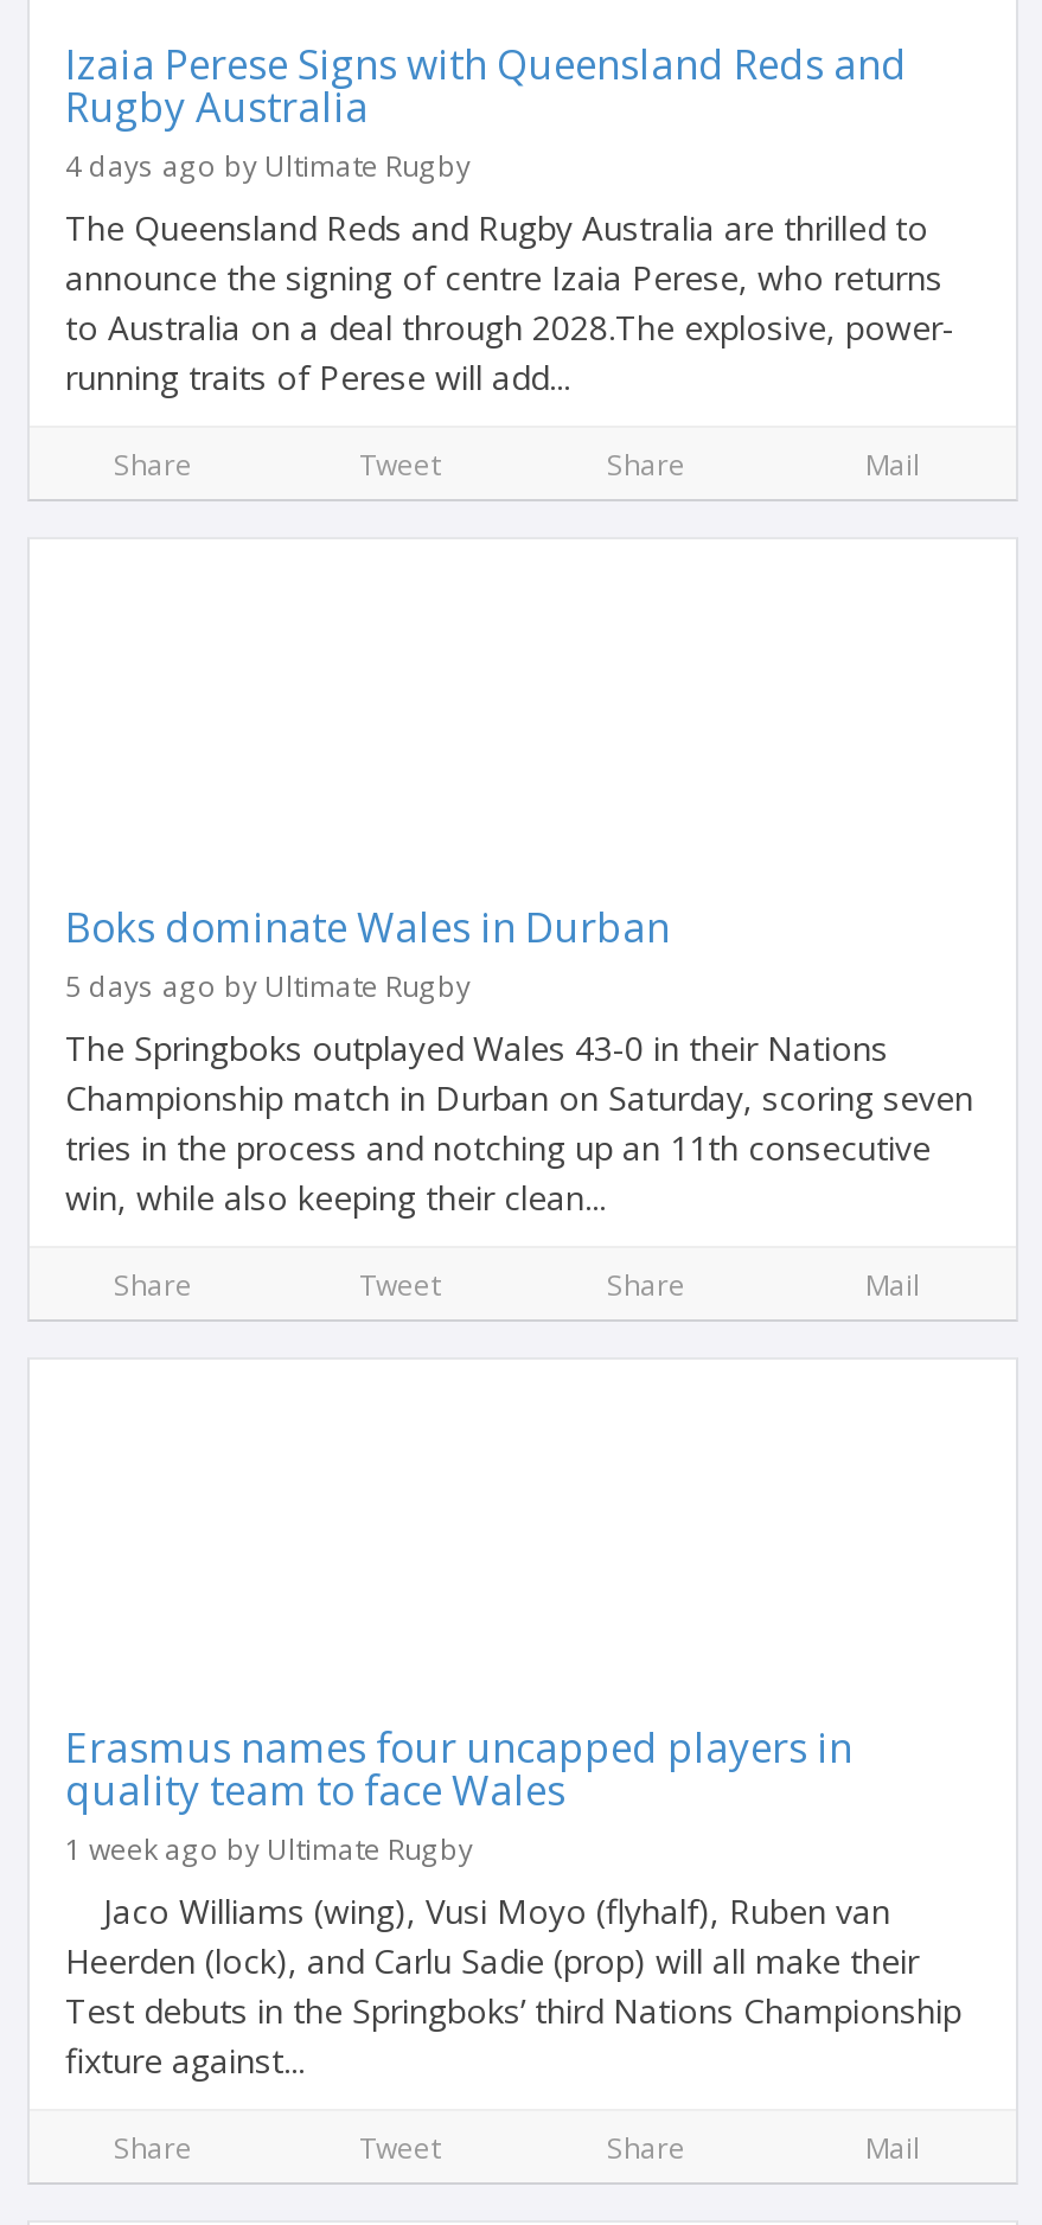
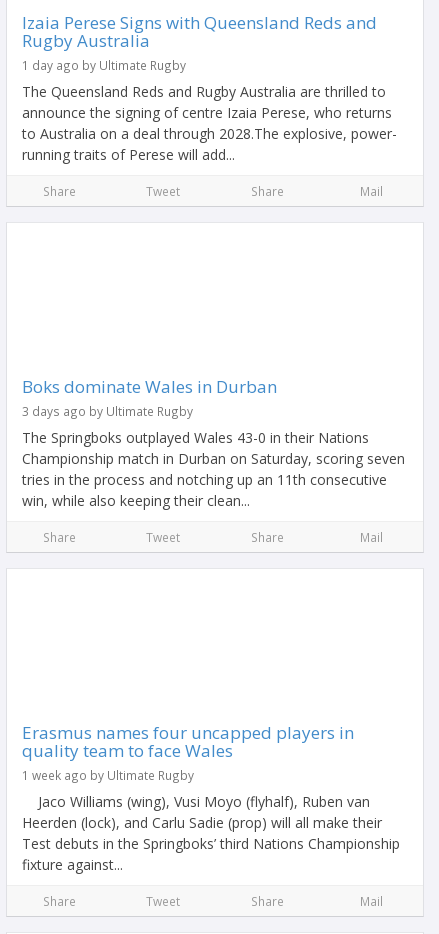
- 4 days ago by Ultimate Rugby
+ 1 day ago by Ultimate Rugby

- 5 days ago by Ultimate Rugby
+ 3 days ago by Ultimate Rugby
